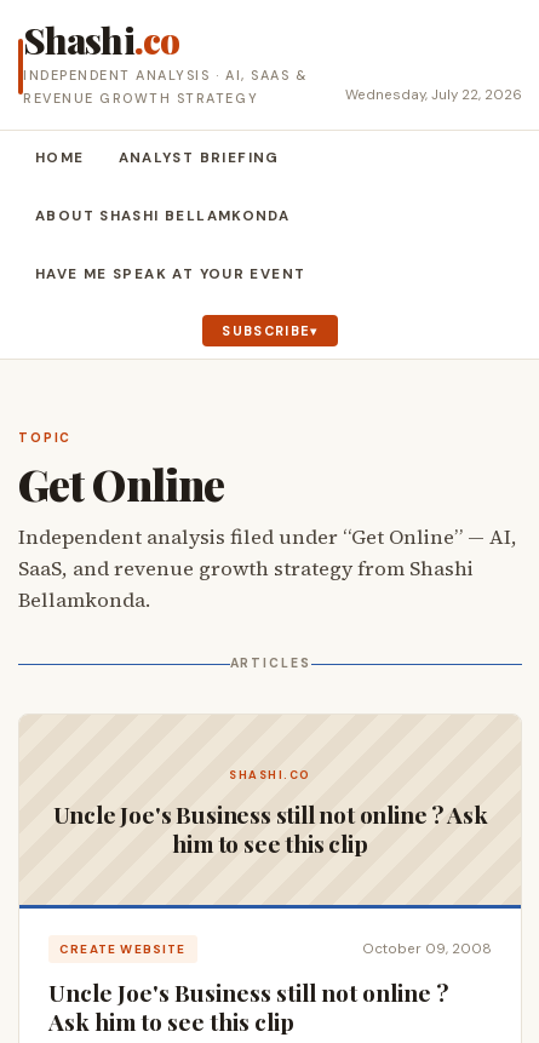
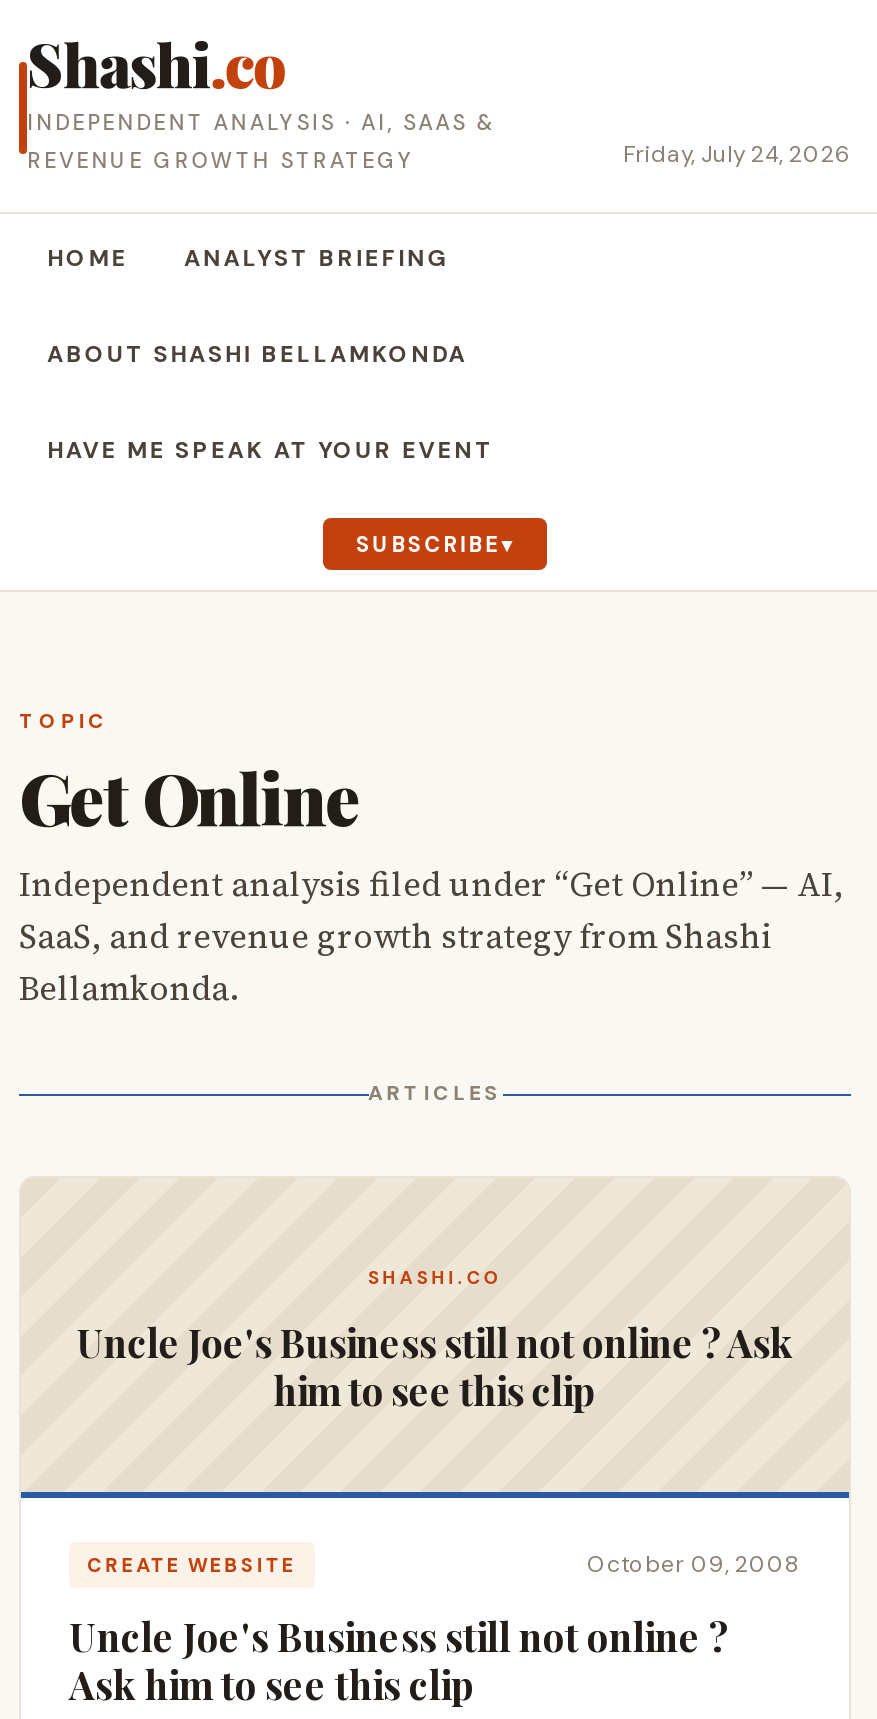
- Wednesday, July 22, 2026
+ Friday, July 24, 2026
